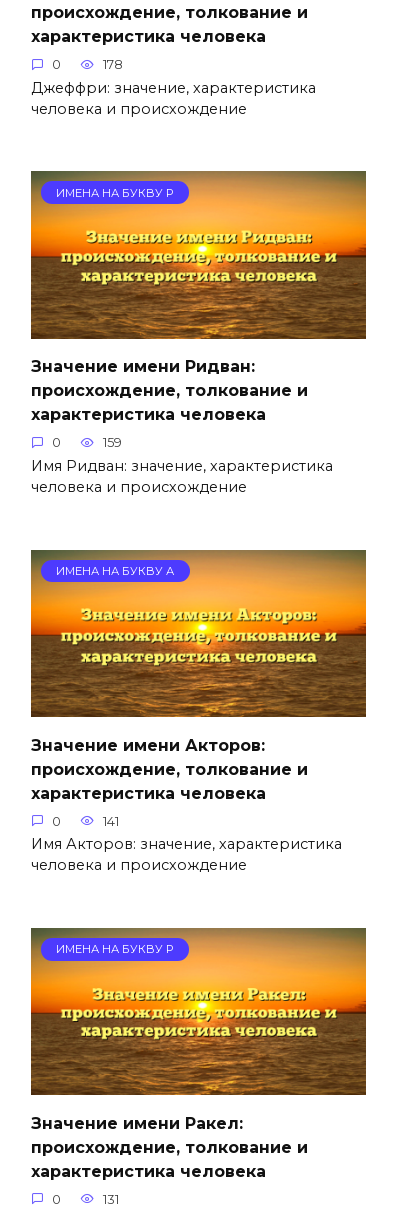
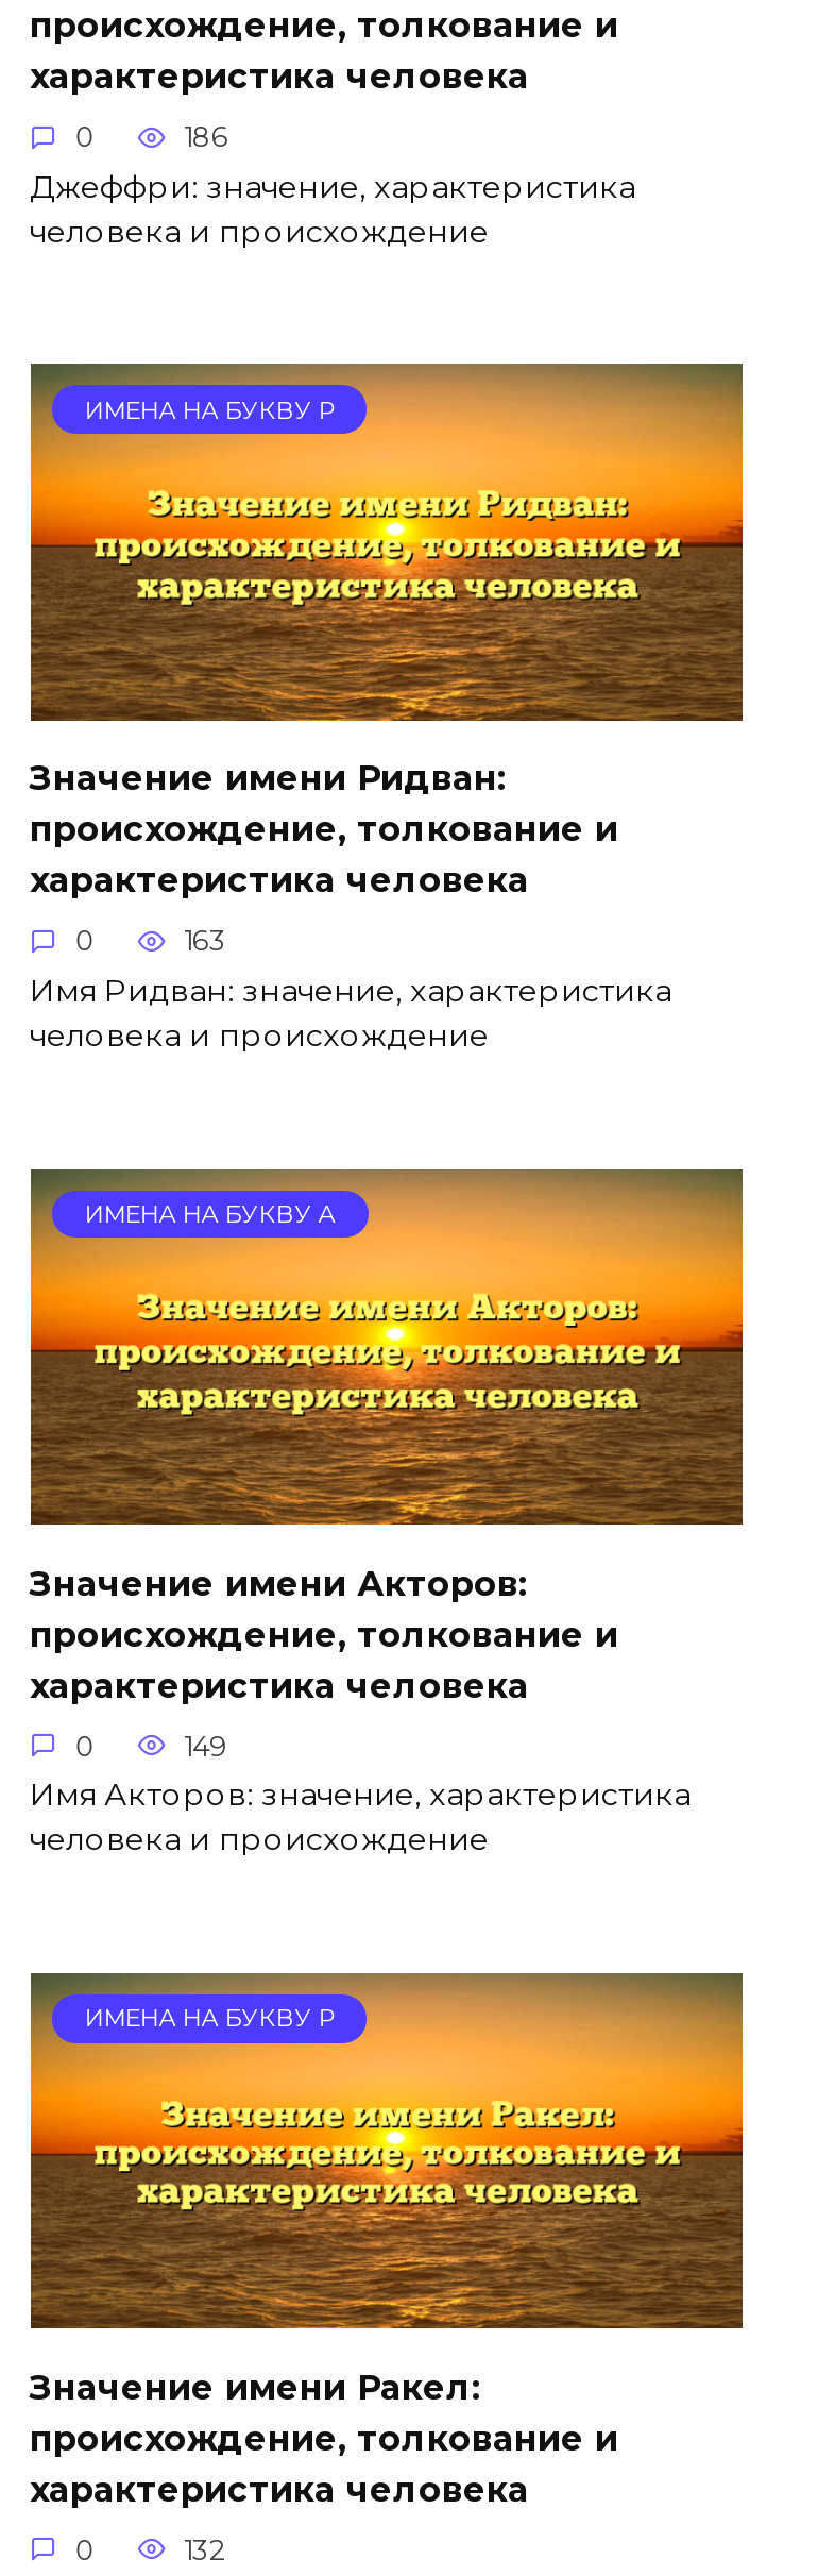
- 178
+ 186

- 159
+ 163

- 141
+ 149

- 131
+ 132
